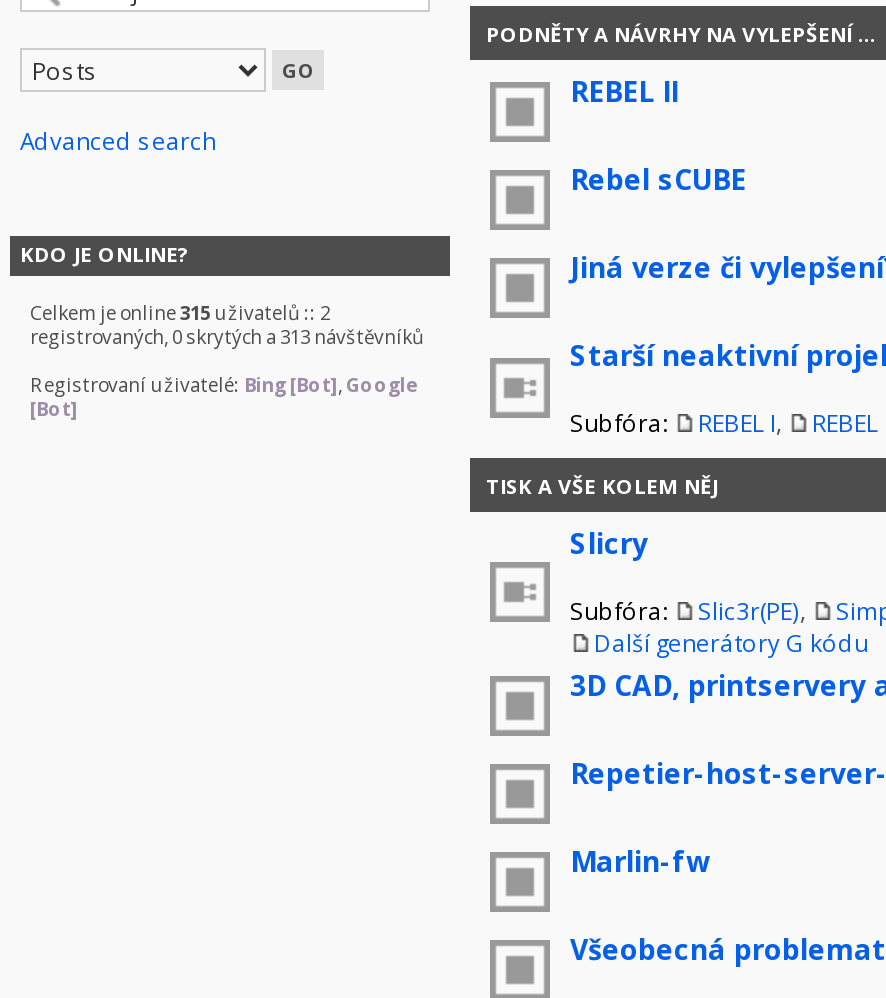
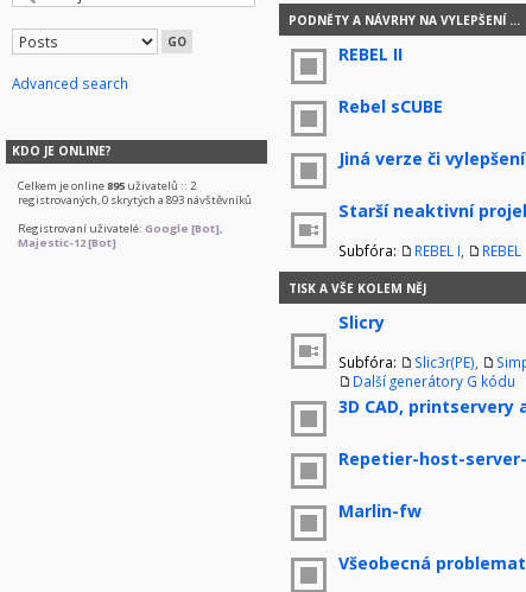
- Celkem je online315 uživatelů :: 2
- registrovaných, 0 skrytých a 313 návštěvníků
+ Celkem je online895 uživatelů :: 2
+ registrovaných, 0 skrytých a 893 návštěvníků

- Registrovaní uživatelé: Bing [Bot], Google
- [Bot]
+ Registrovaní uživatelé: Google [Bot]
+ Majestic-12 [Bot]
